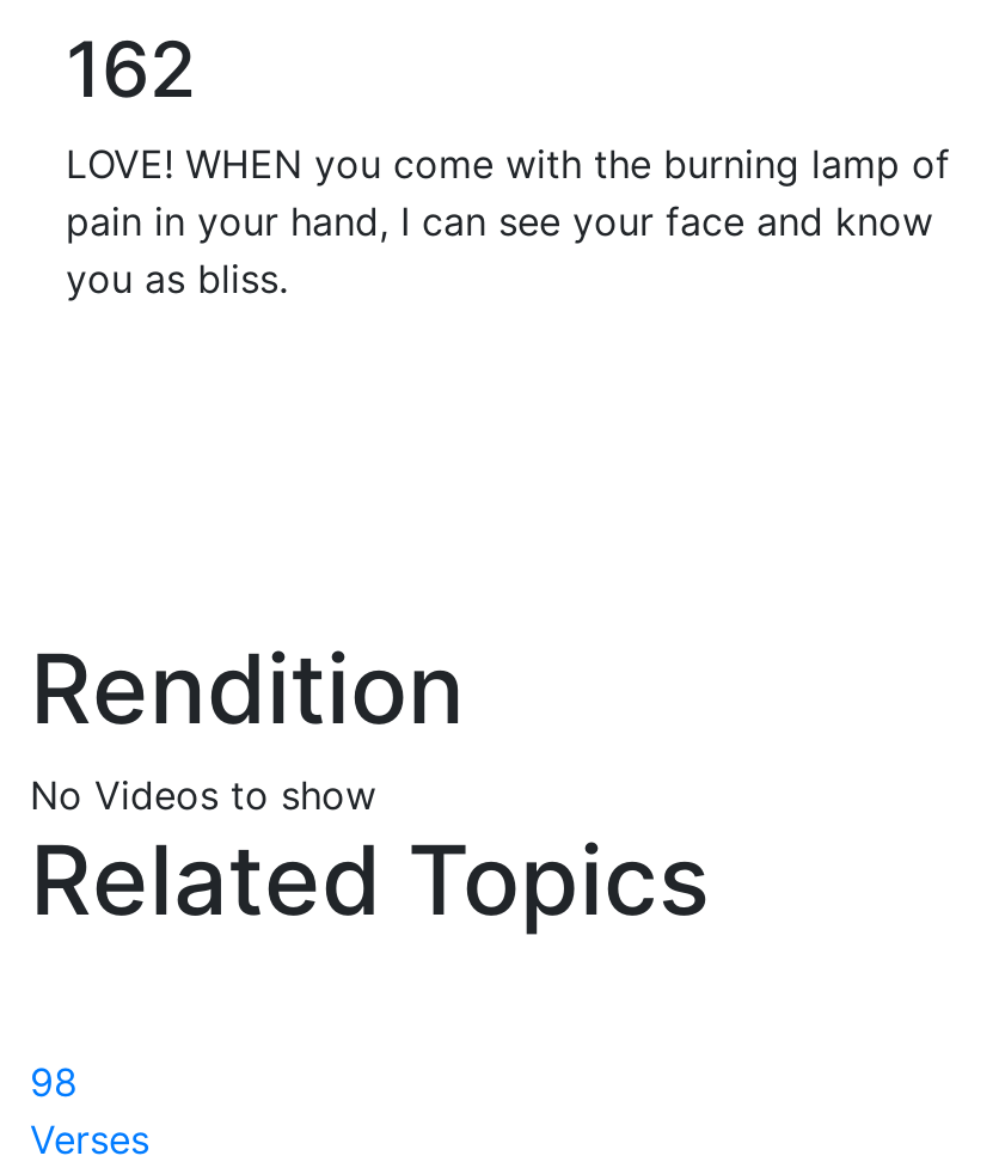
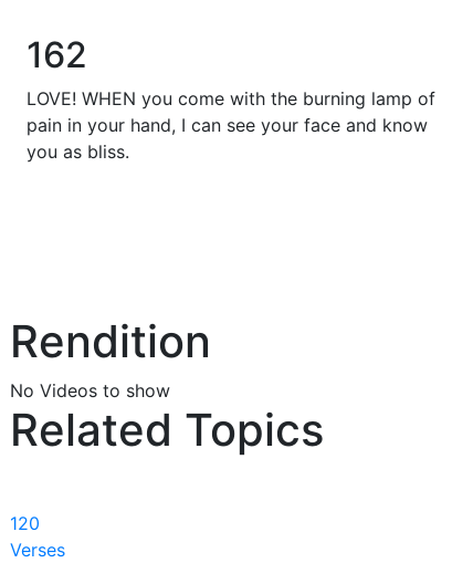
- 98
+ 120
